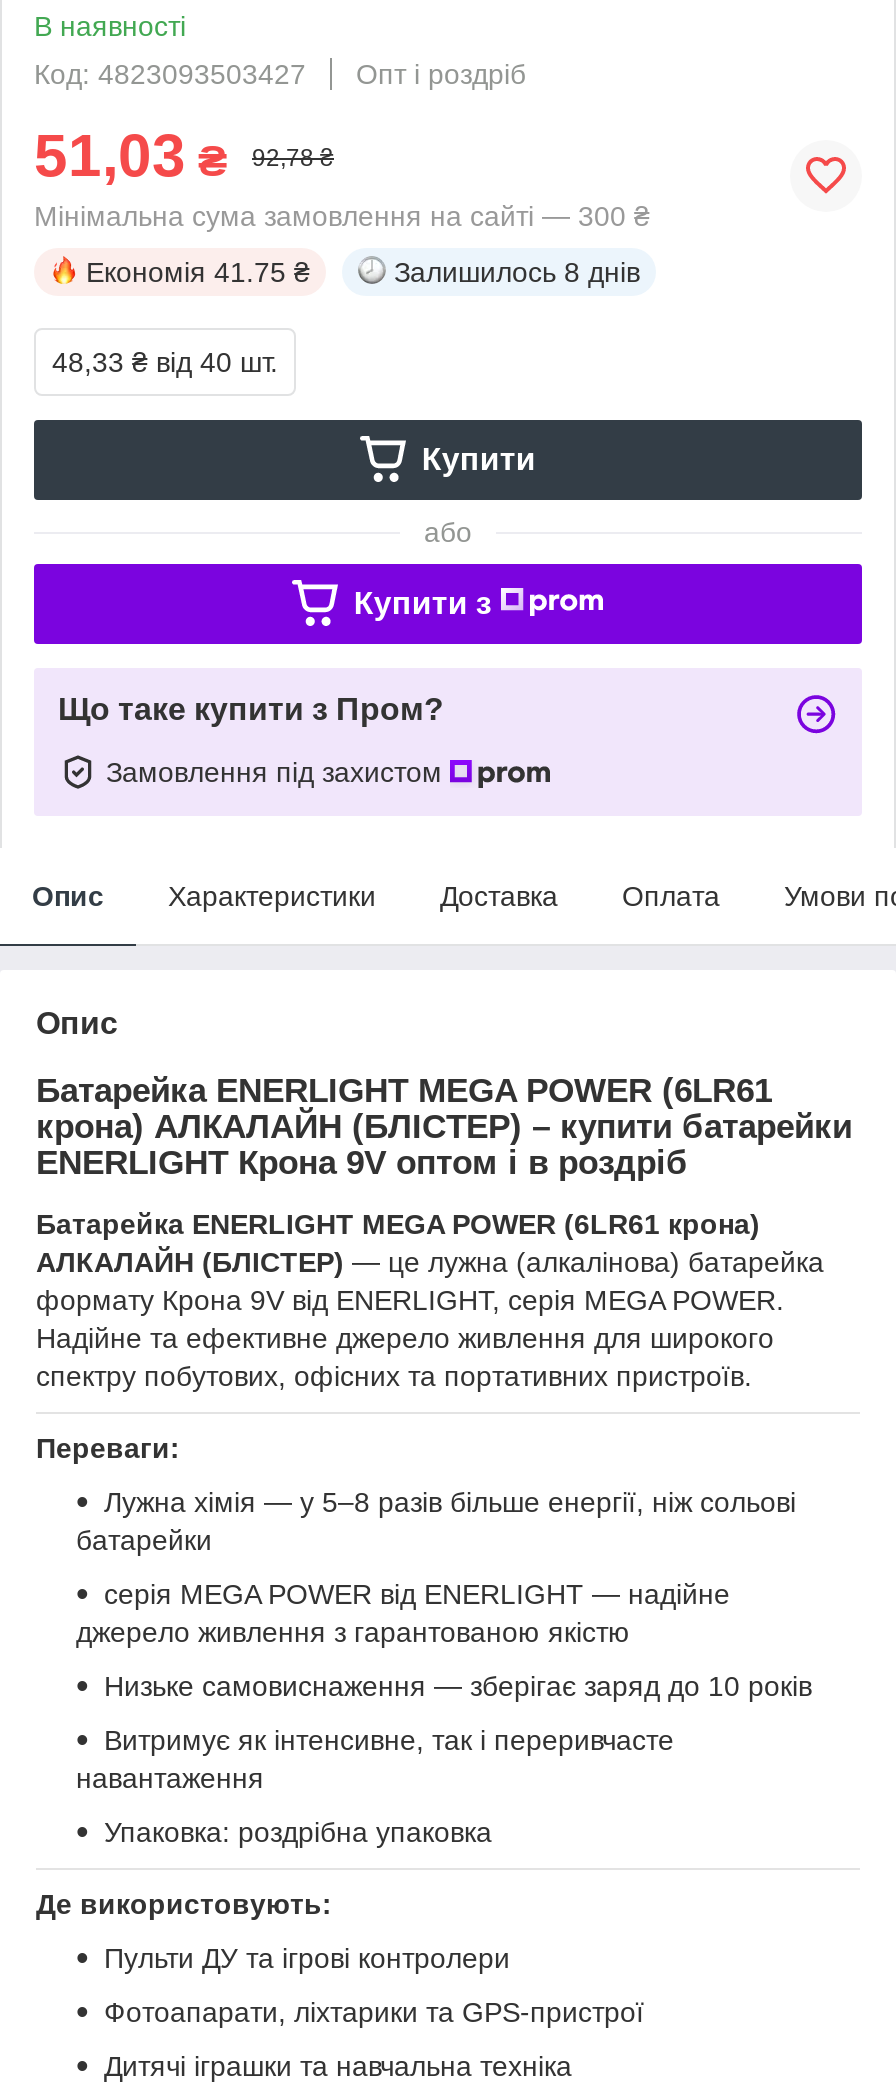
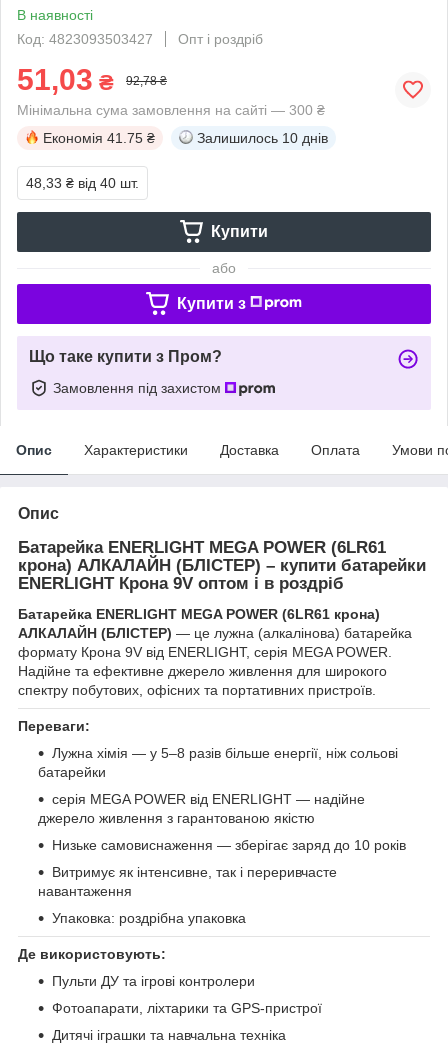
- Залишилось 8 днів
+ Залишилось 10 днів
